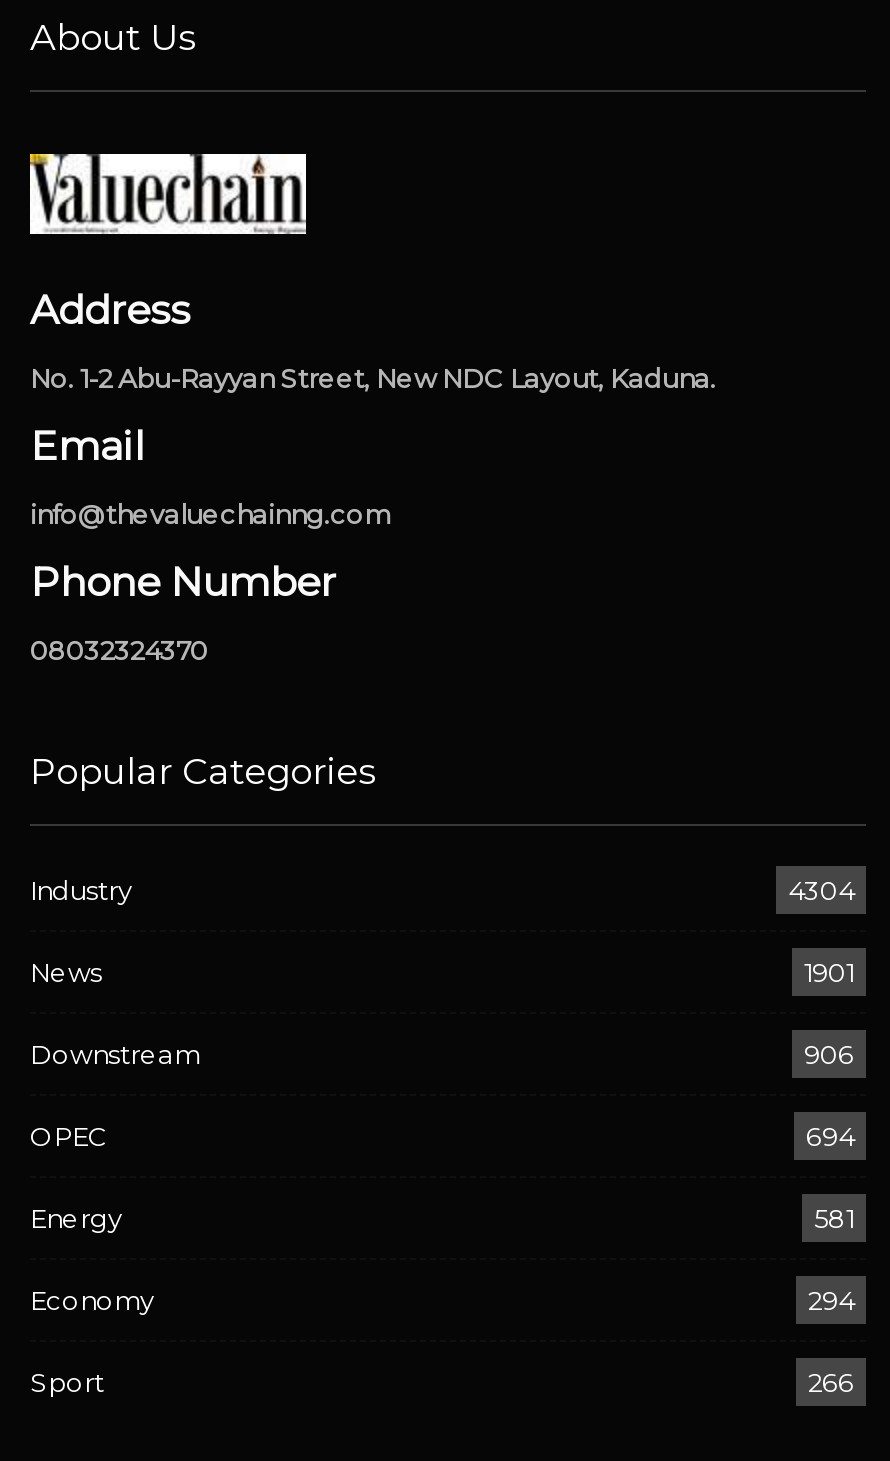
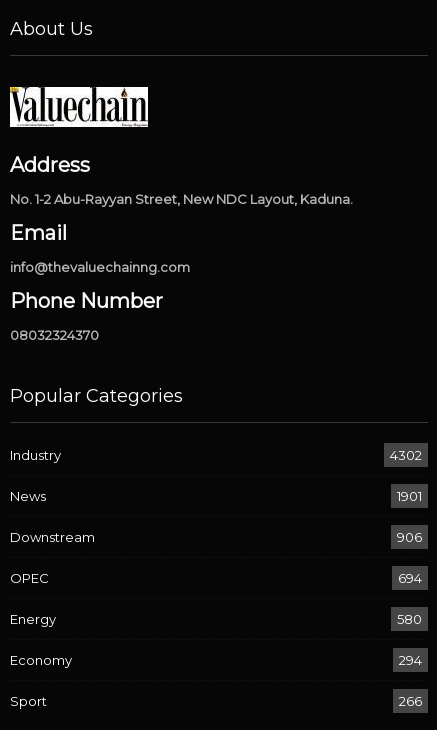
- 4304
+ 4302

- 581
+ 580
